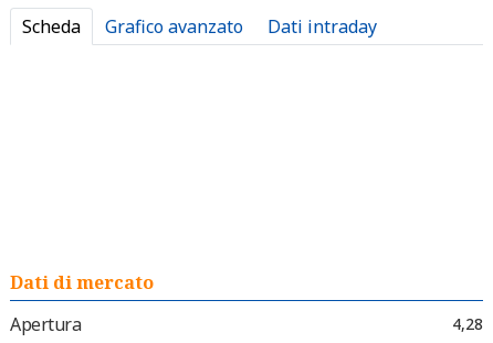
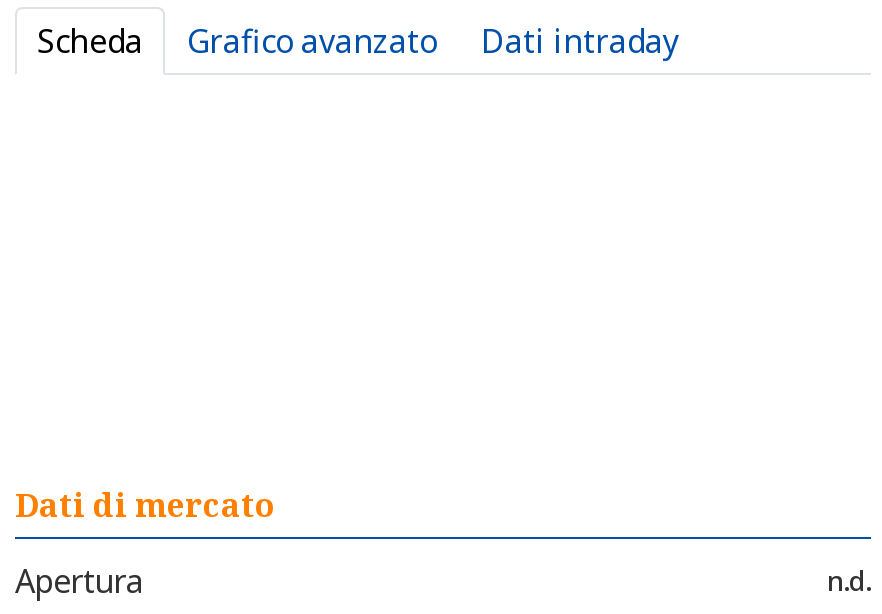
- 4,28
+ n.d.
